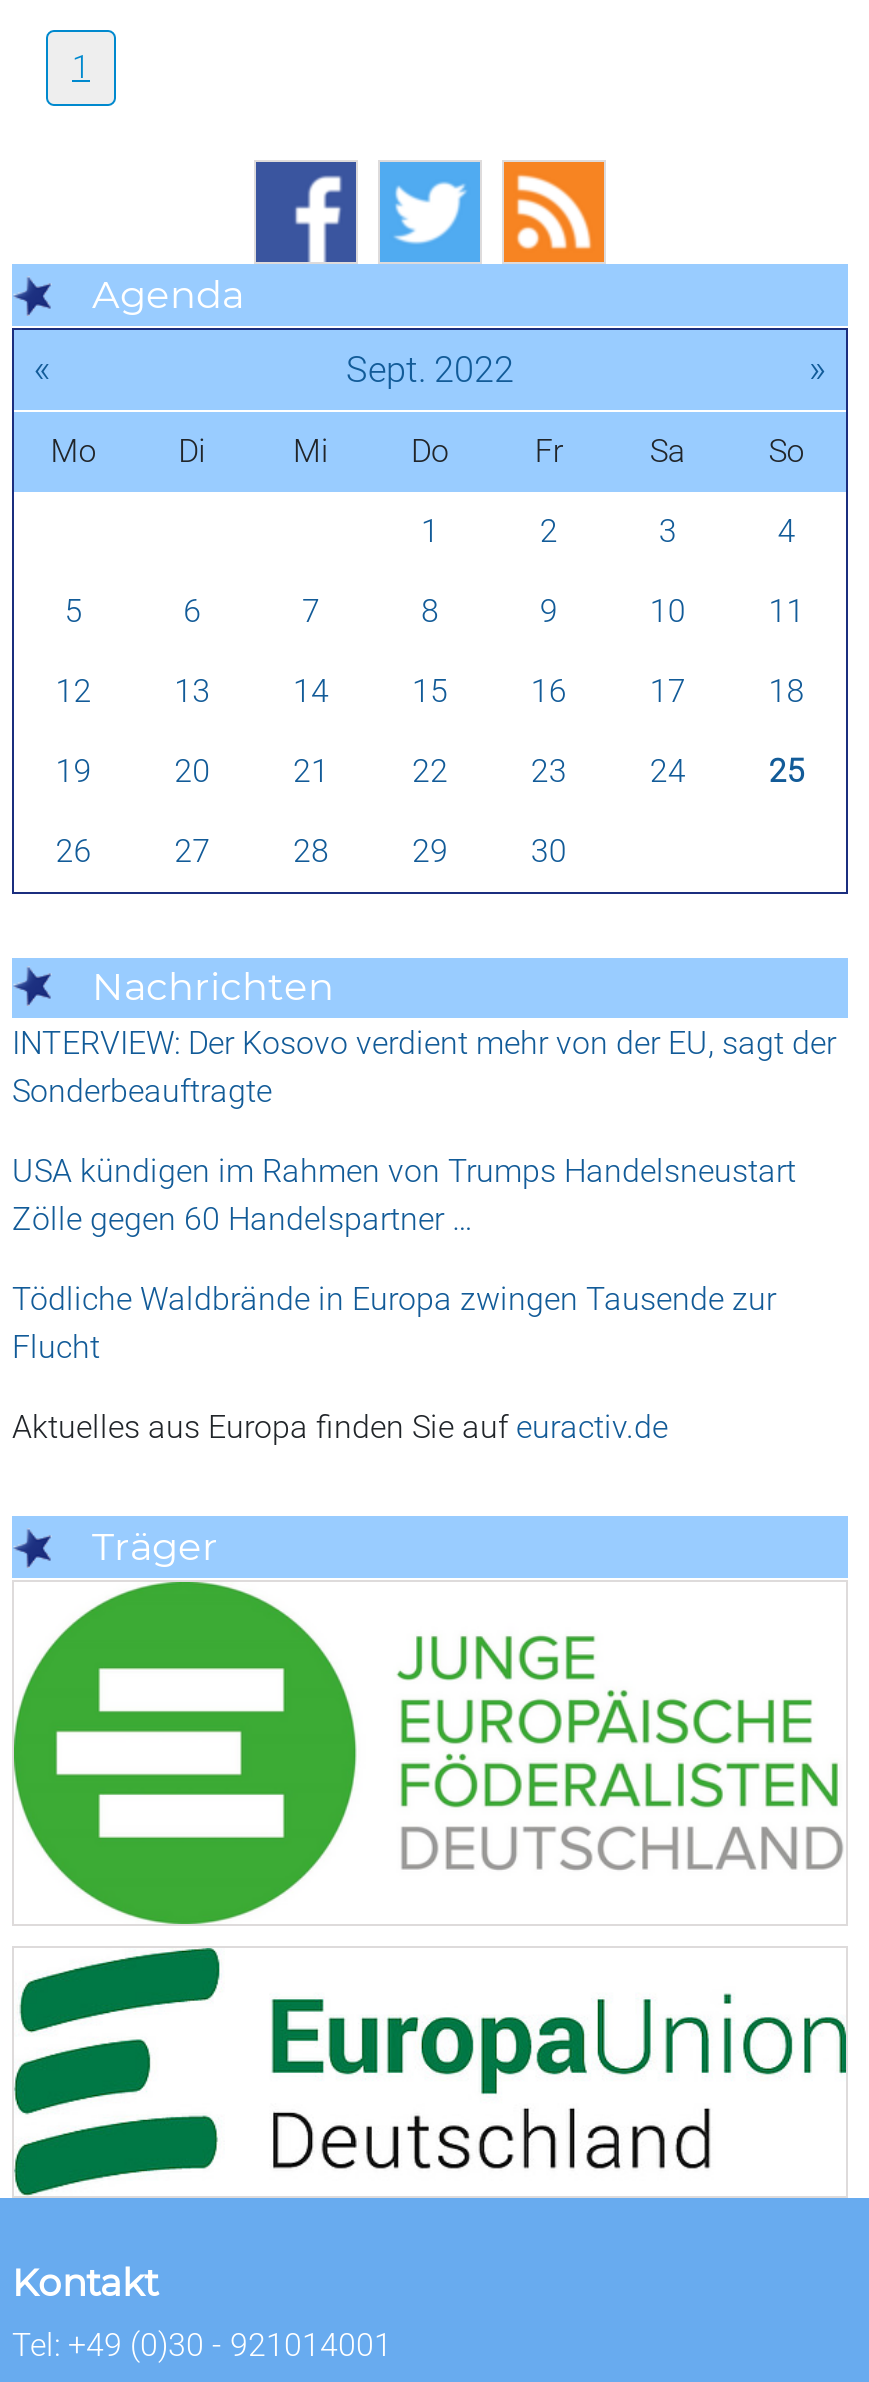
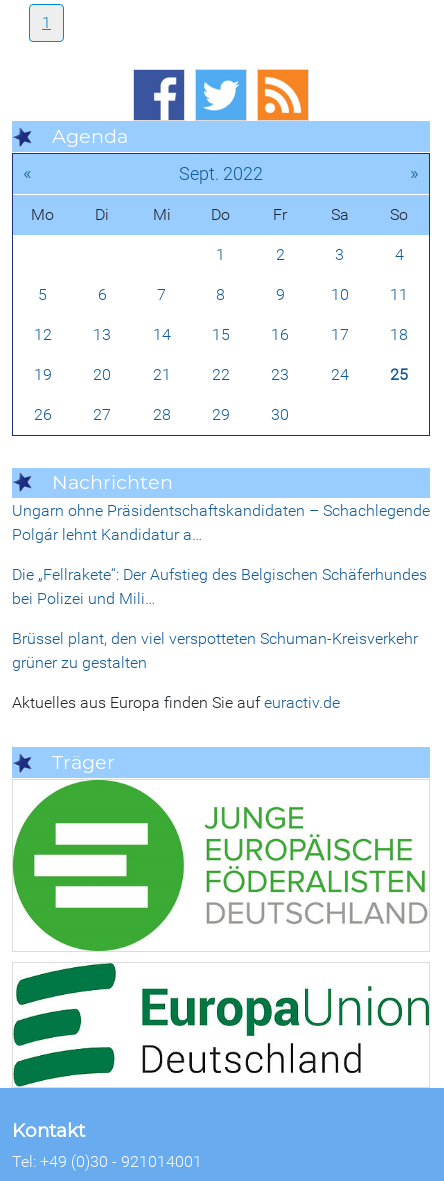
- INTERVIEW: Der Kosovo verdient mehr von der EU, sagt der
- Sonderbeauftragte
+ Ungarn ohne Präsidentschaftskandidaten – Schachlegende
+ Polgár lehnt Kandidatur a…

- USA kündigen im Rahmen von Trumps Handelsneustart
- Zölle gegen 60 Handelspartner …
+ Die „Fellrakete“: Der Aufstieg des Belgischen Schäferhundes
+ bei Polizei und Mili…

- Tödliche Waldbrände in Europa zwingen Tausende zur
- Flucht
+ Brüssel plant, den viel verspotteten Schuman-Kreisverkehr
+ grüner zu gestalten
